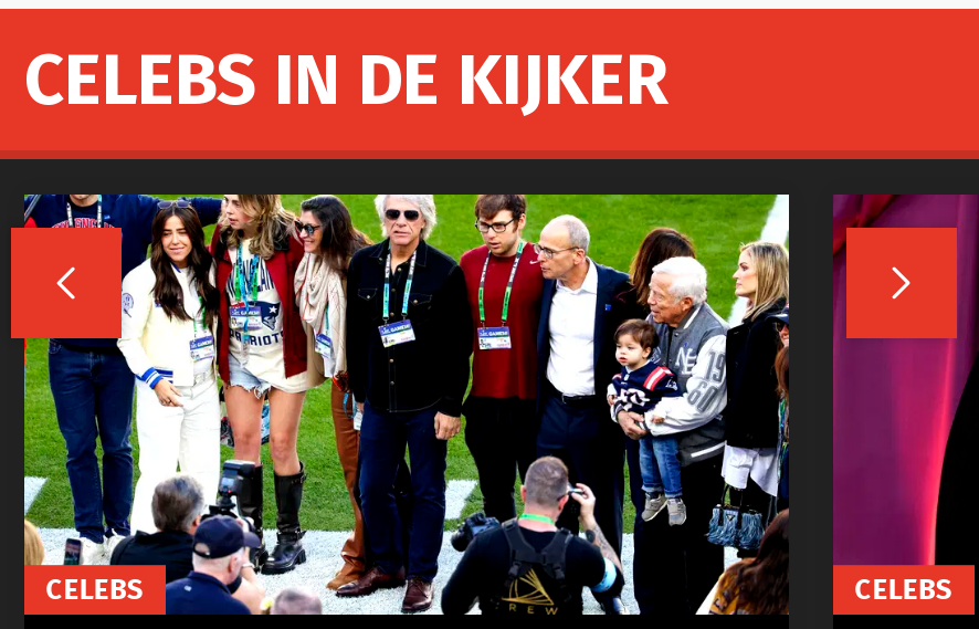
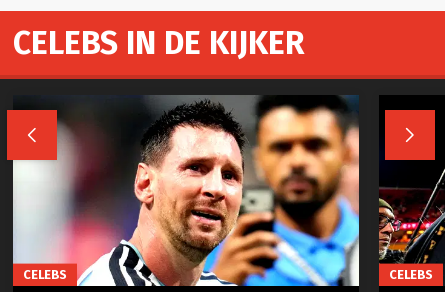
- [image]
+ [image]

- [image]
+ [image]
